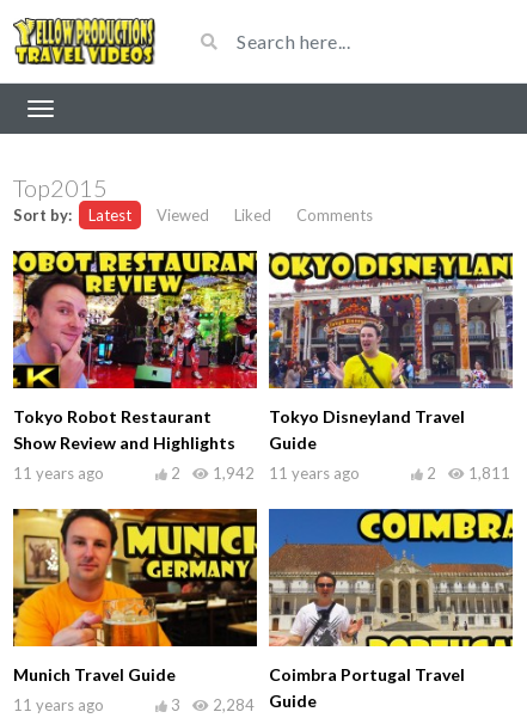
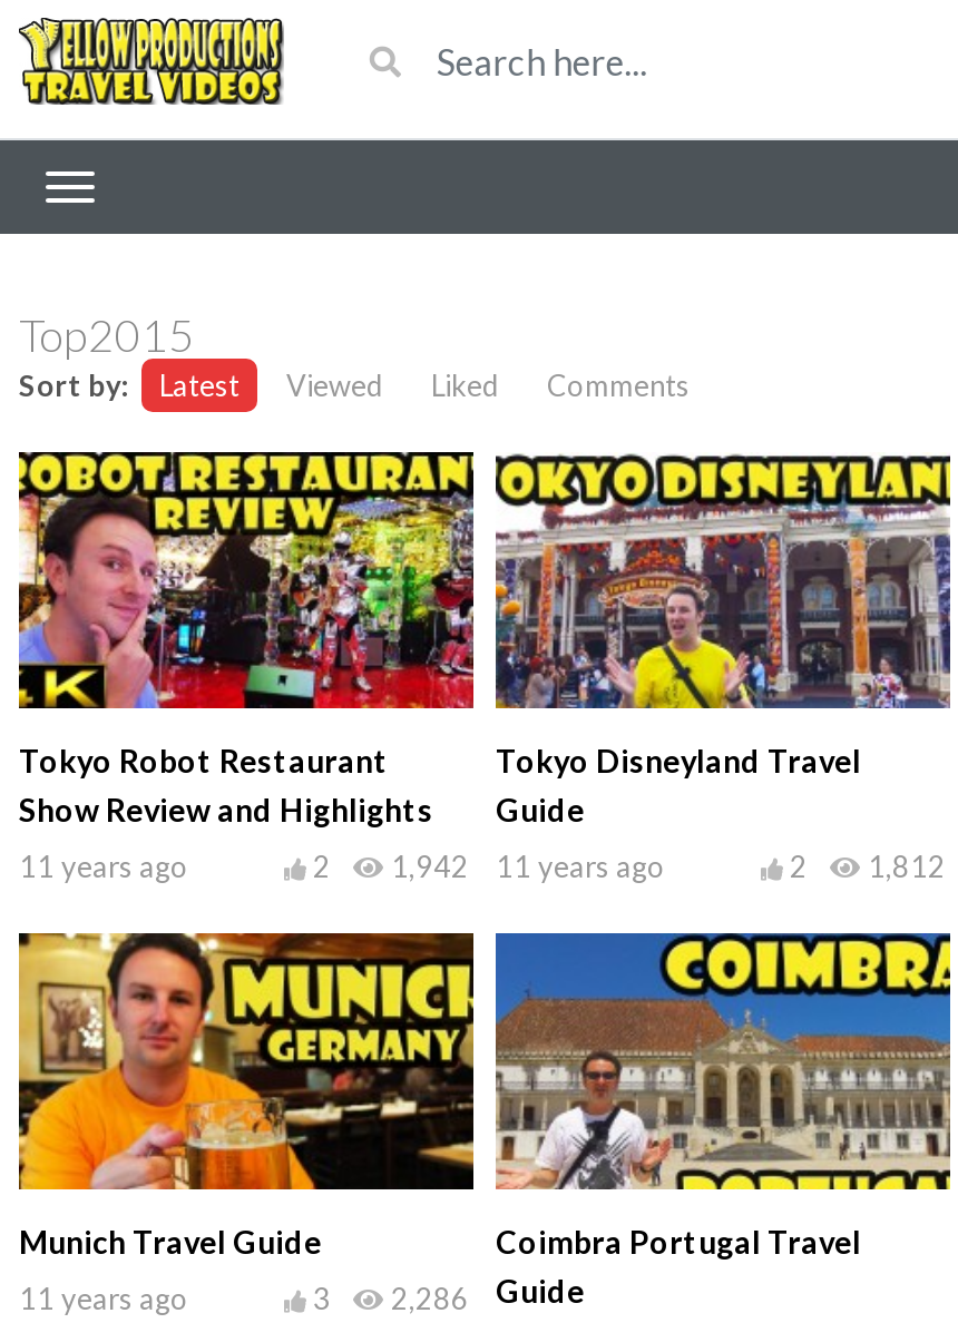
- 2 1,811
+ 2 1,812

- 3 2,284 Guide
+ 3 2,286 Guide
